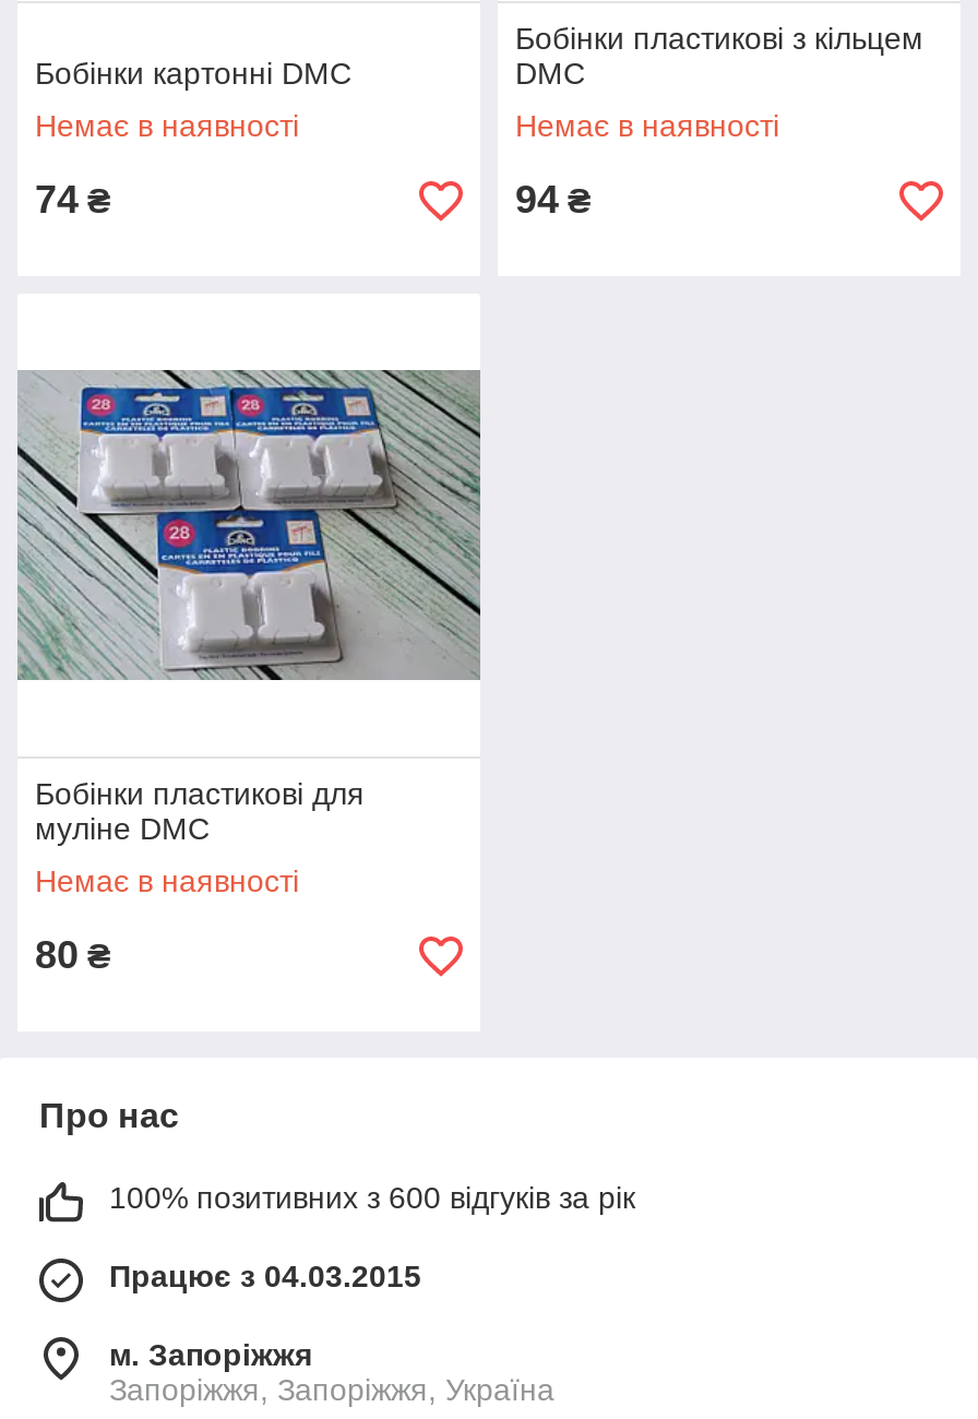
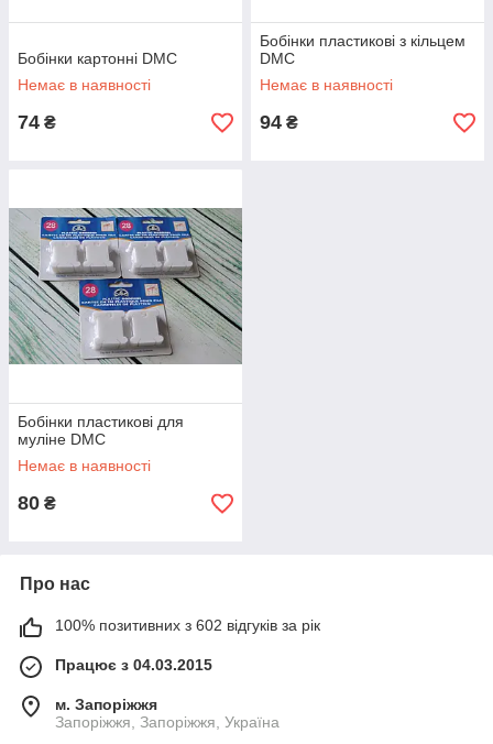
- 100% позитивних з 600 відгуків за рік
+ 100% позитивних з 602 відгуків за рік
